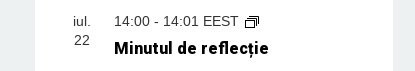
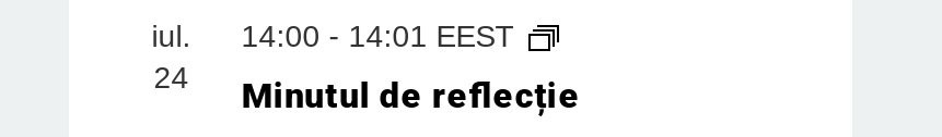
- 22 Minutul de reflecție
+ 24 Minutul de reflecție
